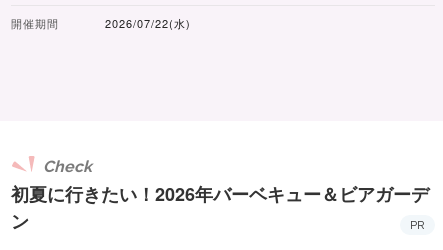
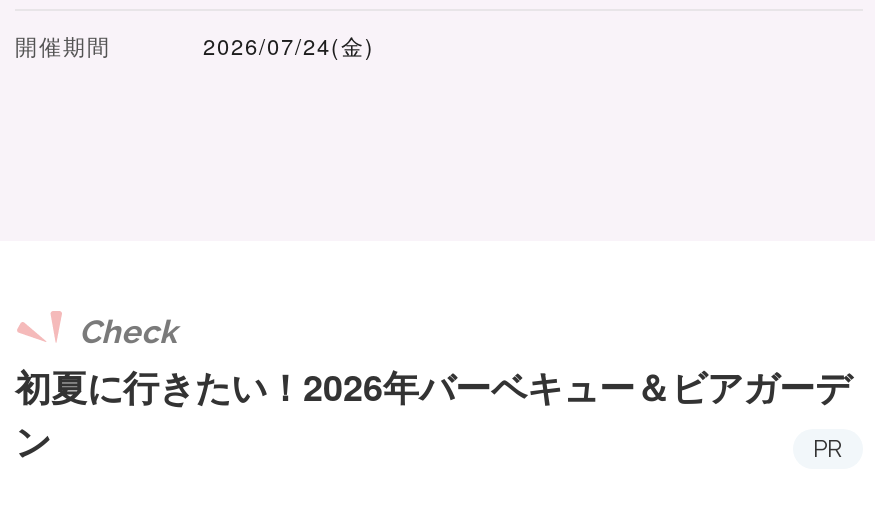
- 2026/07/22(水)
+ 2026/07/24(金)
